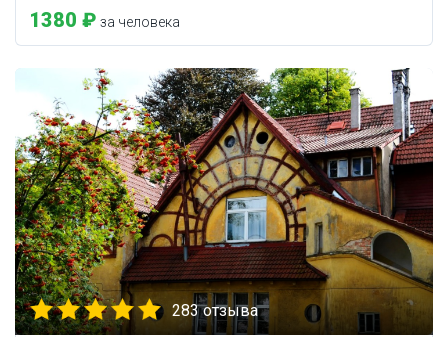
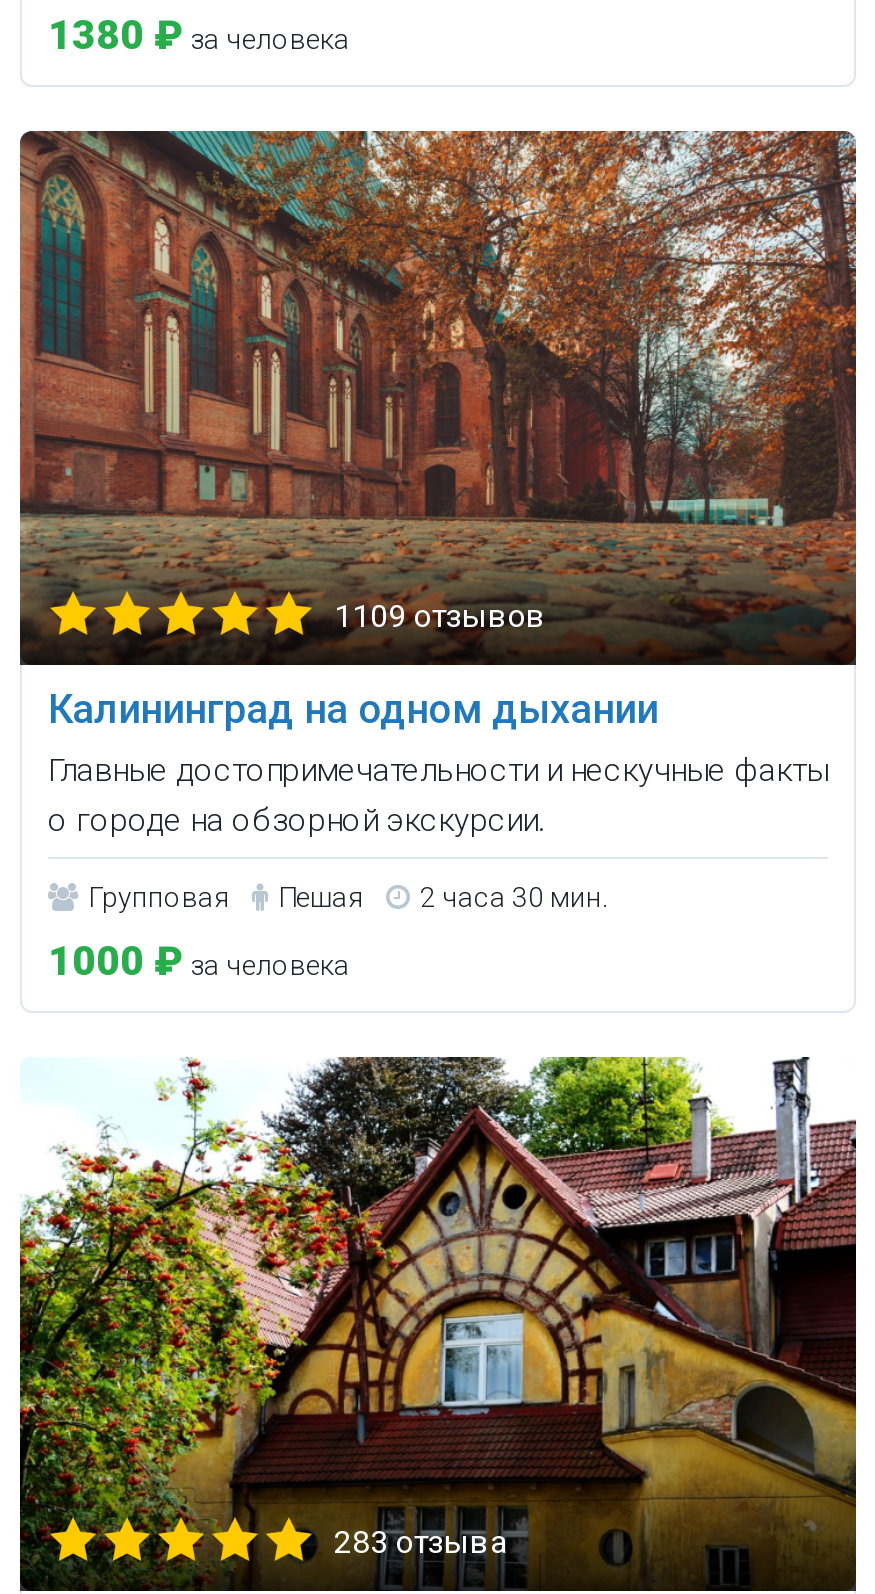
+ [image]
+ 1109 отзывов
+ Калининград на одном дыхании
+ Главные достопримечательности и нескучные факты
+ о городе на обзорной экскурсии.
+ Групповая
+ Пешая
+ 2 часа 30 мин.
+ 1000 ₽ за человека
